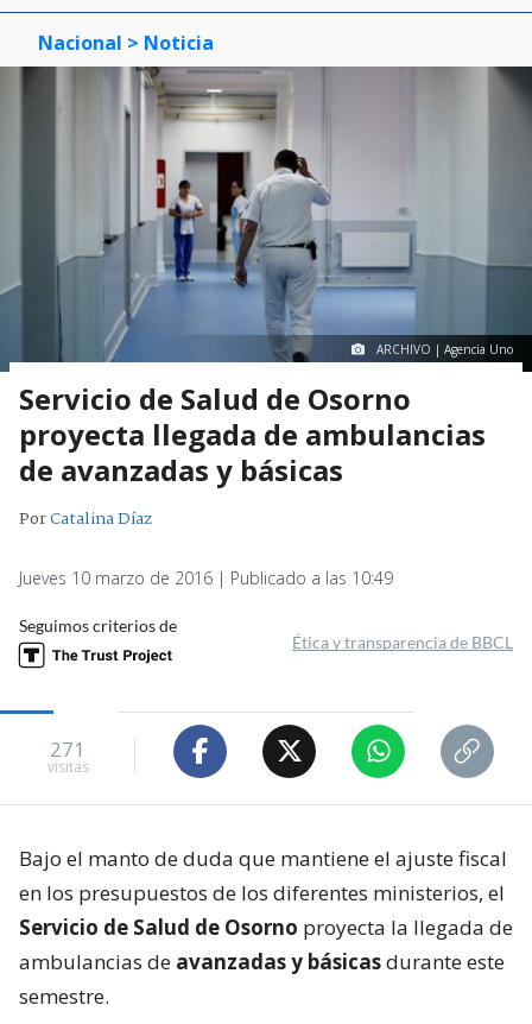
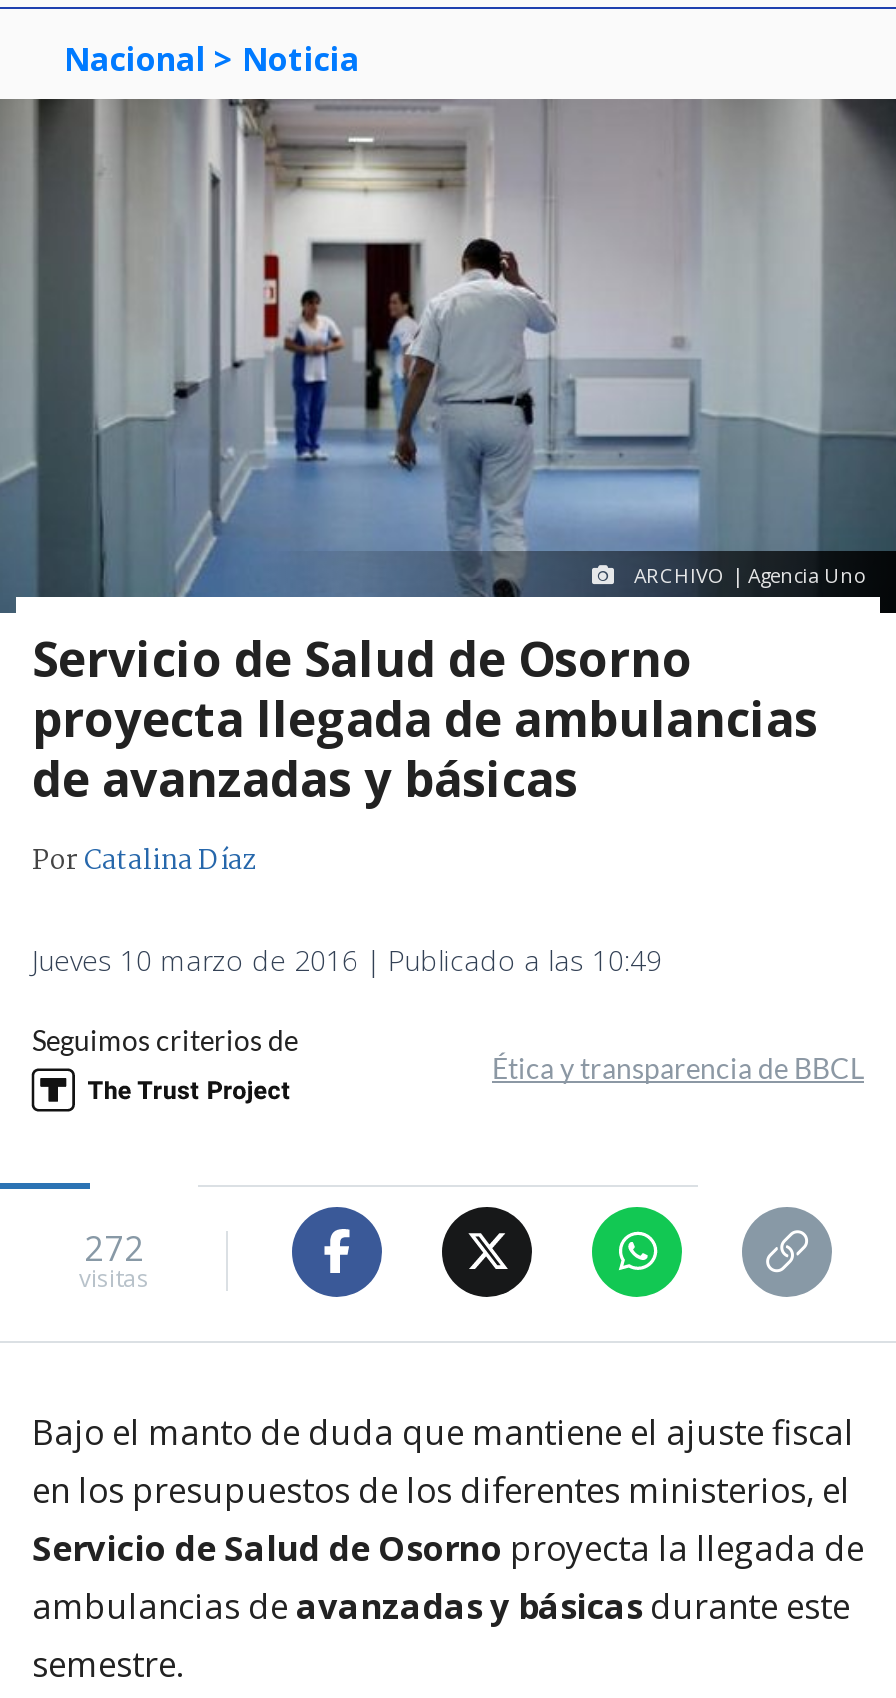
- 271
+ 272
